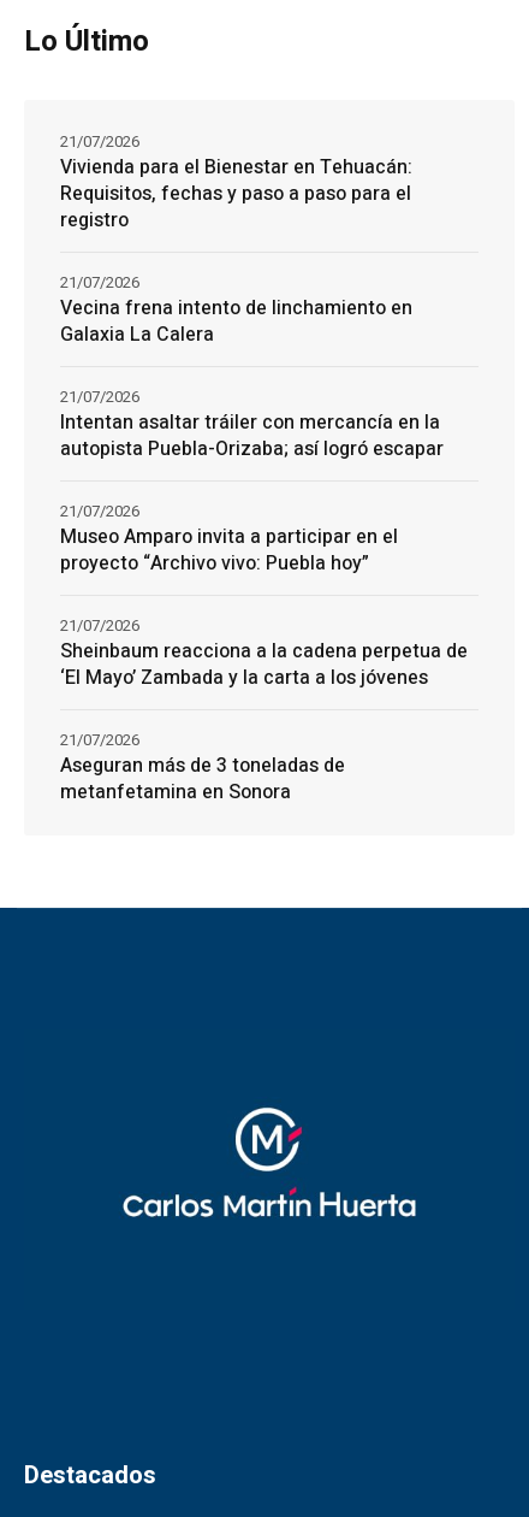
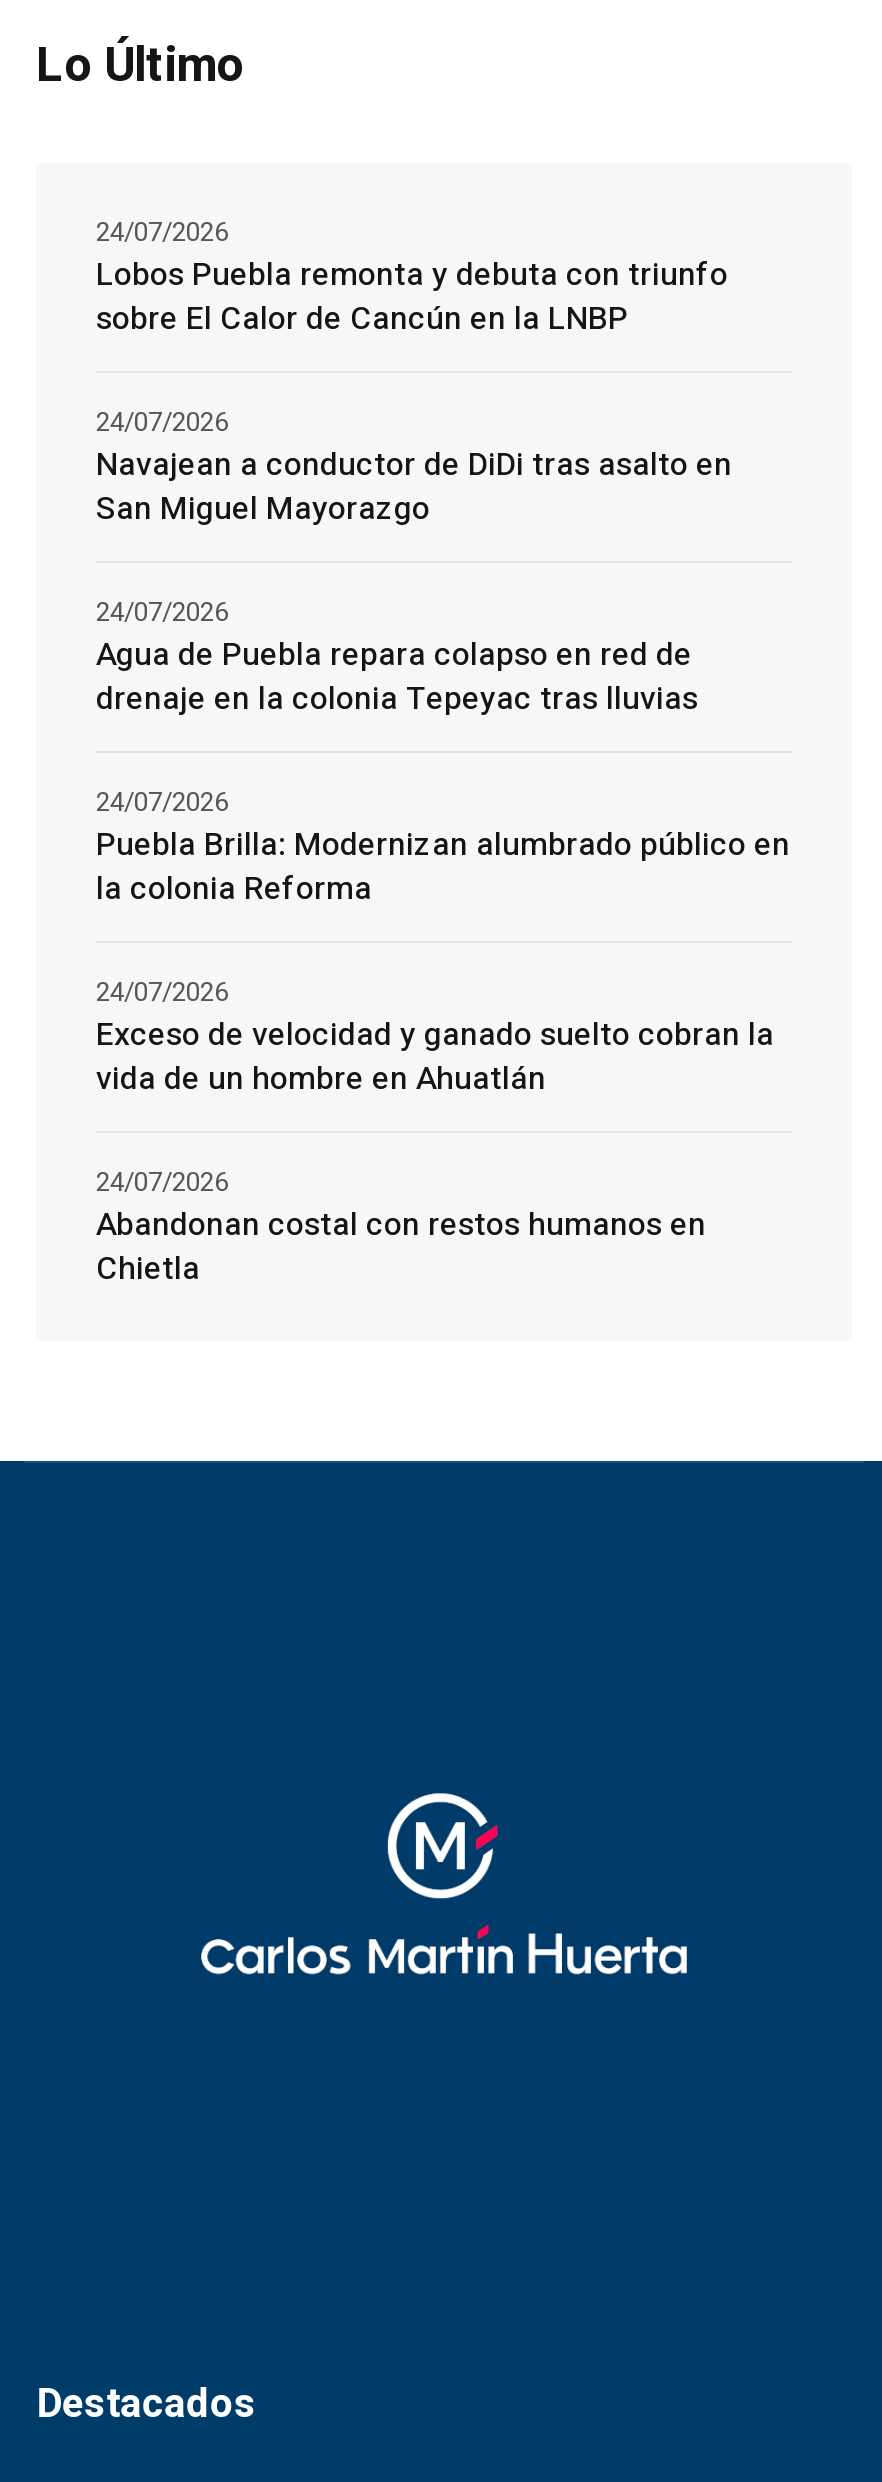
- 21/07/2026
+ 24/07/2026

- Vivienda para el Bienestar en Tehuacán:
- Requisitos, fechas y paso a paso para el
- registro
+ Lobos Puebla remonta y debuta con triunfo
+ sobre El Calor de Cancún en la LNBP

- 21/07/2026
+ 24/07/2026

- Vecina frena intento de linchamiento en
- Galaxia La Calera
+ Navajean a conductor de DiDi tras asalto en
+ San Miguel Mayorazgo

- 21/07/2026
+ 24/07/2026

- Intentan asaltar tráiler con mercancía en la
- autopista Puebla-Orizaba; así logró escapar
+ Agua de Puebla repara colapso en red de
+ drenaje en la colonia Tepeyac tras lluvias

- 21/07/2026
+ 24/07/2026

- Museo Amparo invita a participar en el
- proyecto “Archivo vivo: Puebla hoy”
+ Puebla Brilla: Modernizan alumbrado público en
+ la colonia Reforma

- 21/07/2026
+ 24/07/2026

- Sheinbaum reacciona a la cadena perpetua de
- ‘El Mayo’ Zambada y la carta a los jóvenes
+ Exceso de velocidad y ganado suelto cobran la
+ vida de un hombre en Ahuatlán

- 21/07/2026
+ 24/07/2026

- Aseguran más de 3 toneladas de
- metanfetamina en Sonora
+ Abandonan costal con restos humanos en
+ Chietla
